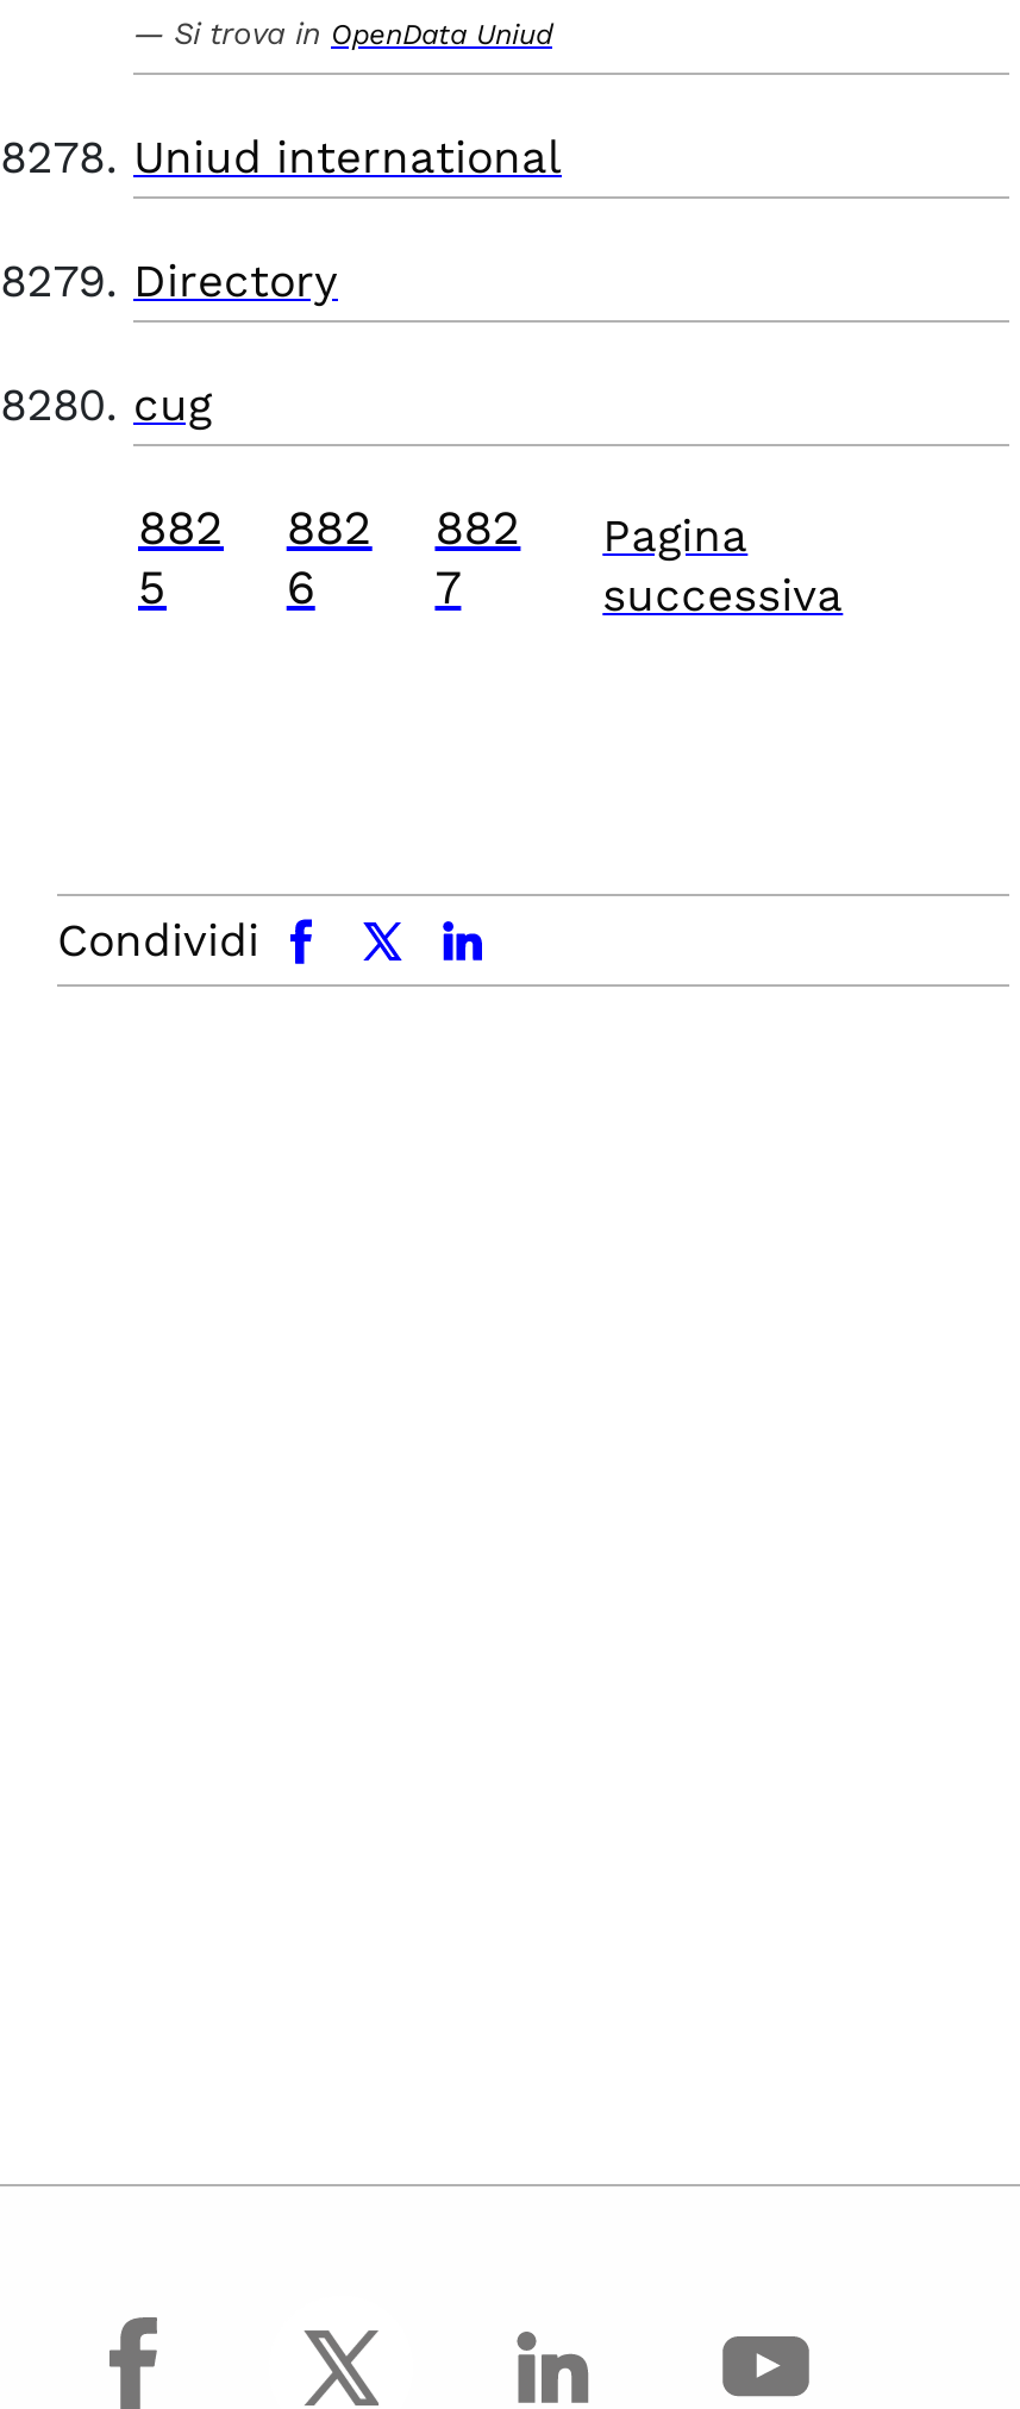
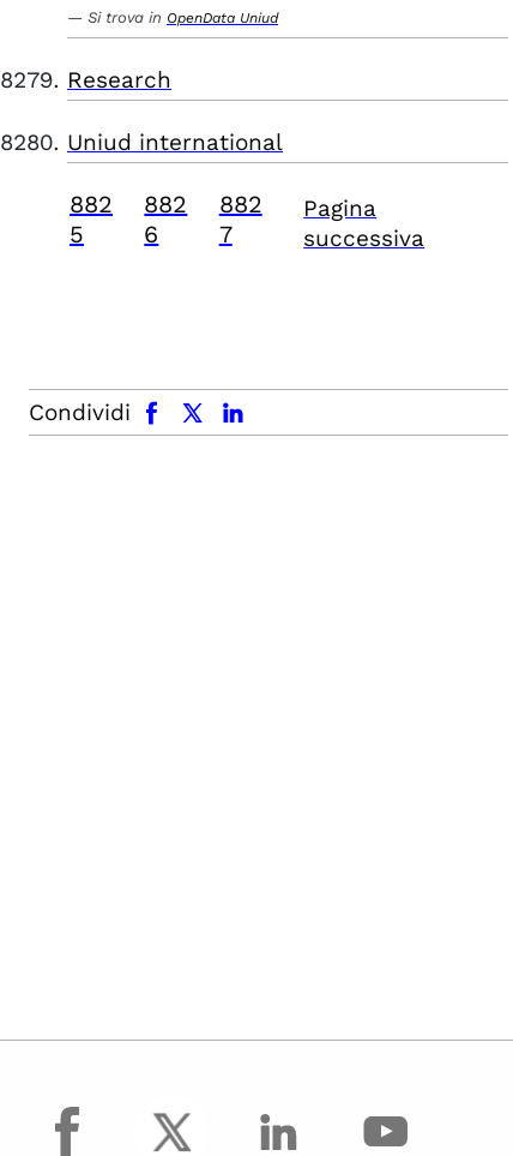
+ Research

moved down: Uniud international

- Directory
- cug
